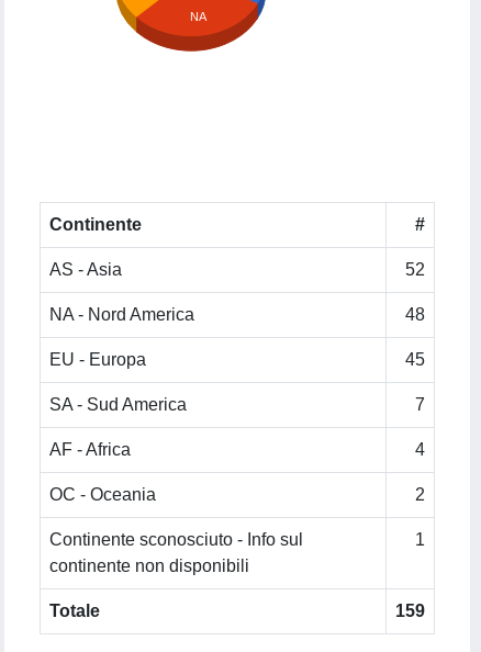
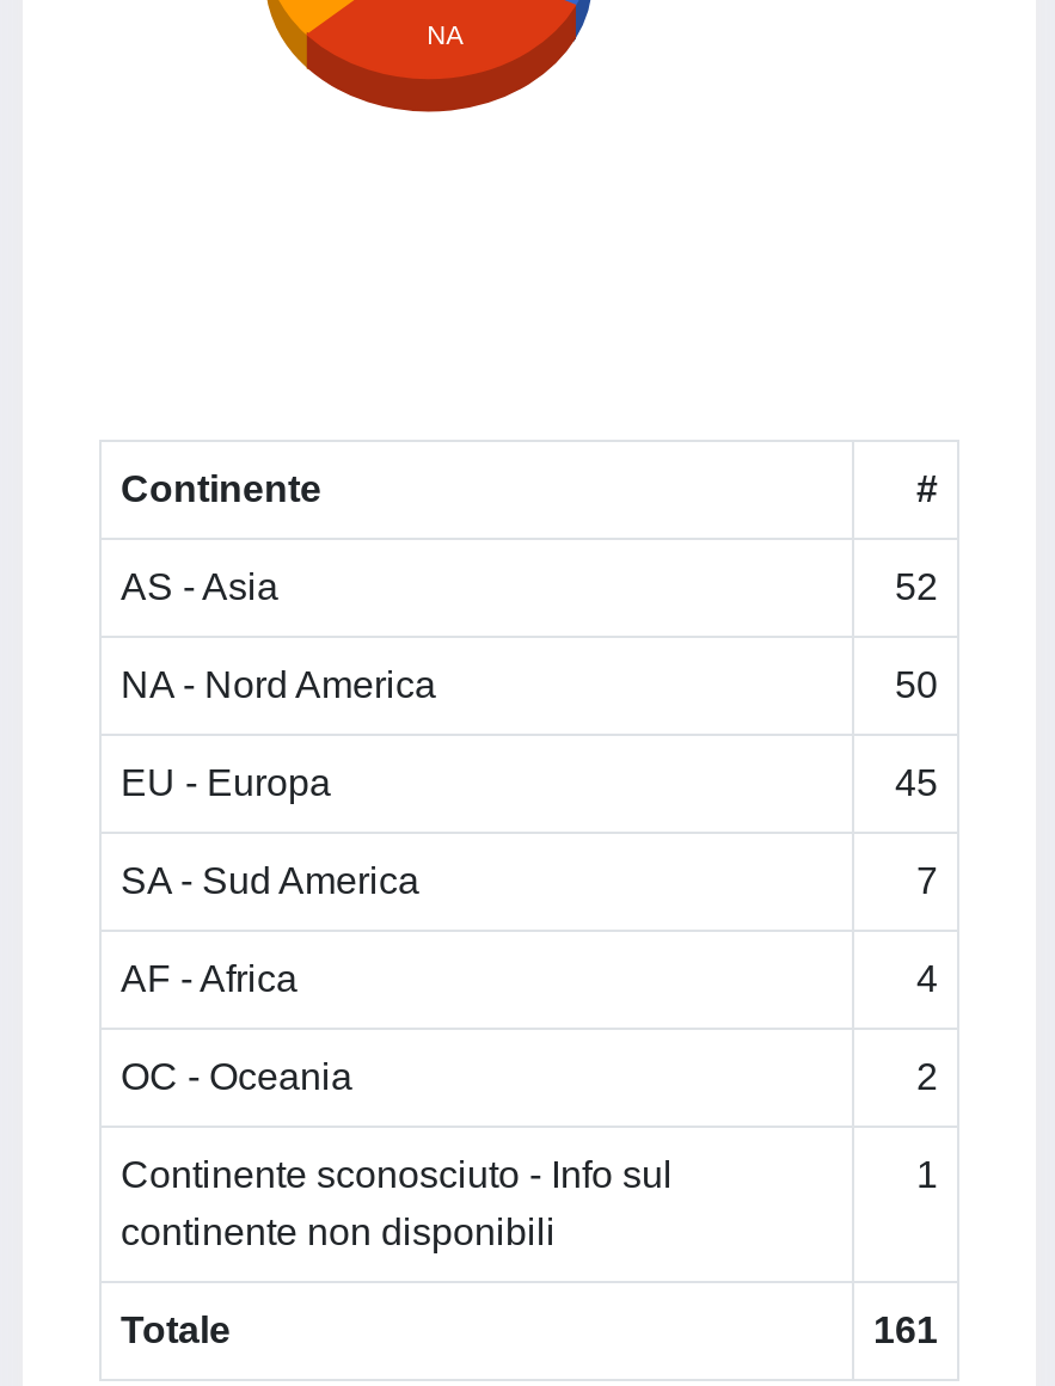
- 48
+ 50

- 159
+ 161
